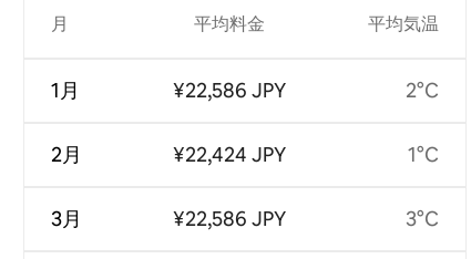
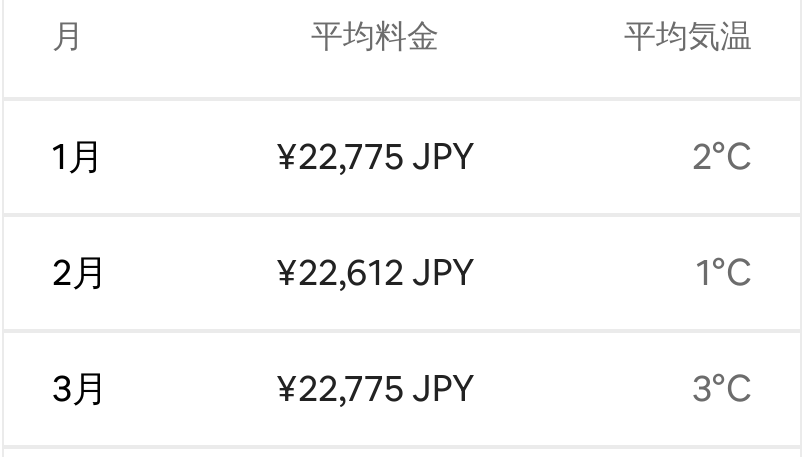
- ¥22,586 JPY
+ ¥22,775 JPY

- ¥22,424 JPY
+ ¥22,612 JPY

- ¥22,586 JPY
+ ¥22,775 JPY
